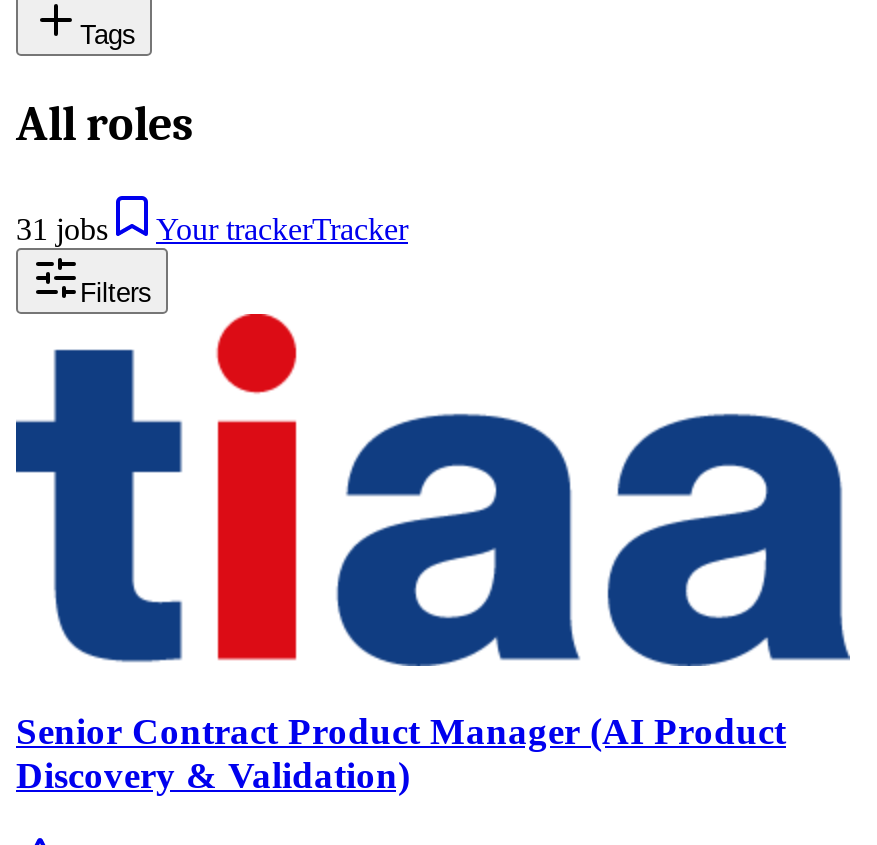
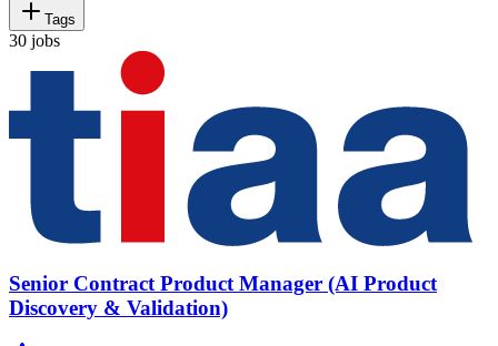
- All roles
- 31 jobs
- Your trackerTracker
- Filters
+ 30 jobs
